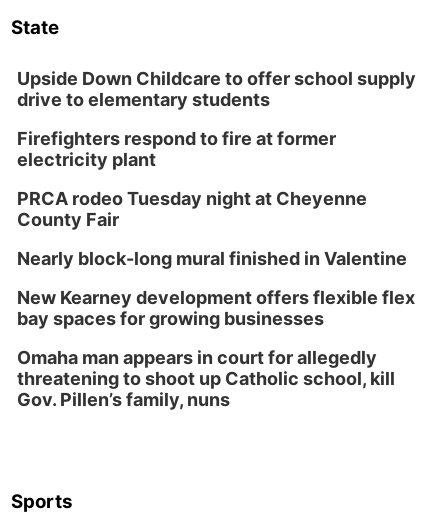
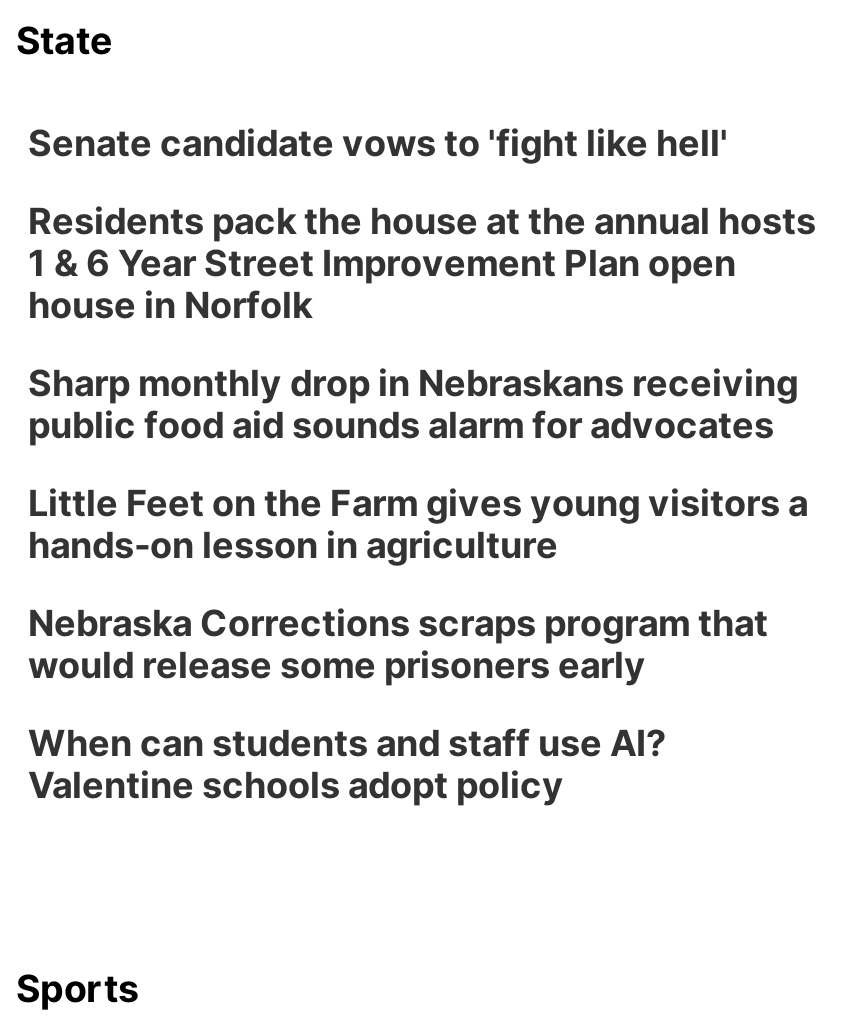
- Upside Down Childcare to offer school supply
- drive to elementary students
+ Senate candidate vows to 'fight like hell'

- Firefighters respond to fire at former
- electricity plant
+ Residents pack the house at the annual hosts
+ 1 & 6 Year Street Improvement Plan open
+ house in Norfolk

- PRCA rodeo Tuesday night at Cheyenne
- County Fair
+ Sharp monthly drop in Nebraskans receiving
+ public food aid sounds alarm for advocates

- Nearly block-long mural finished in Valentine
+ Little Feet on the Farm gives young visitors a
+ hands-on lesson in agriculture

- New Kearney development offers flexible flex
- bay spaces for growing businesses
+ Nebraska Corrections scraps program that
+ would release some prisoners early

- Omaha man appears in court for allegedly
- threatening to shoot up Catholic school, kill
- Gov. Pillen’s family, nuns
+ When can students and staff use AI?
+ Valentine schools adopt policy
